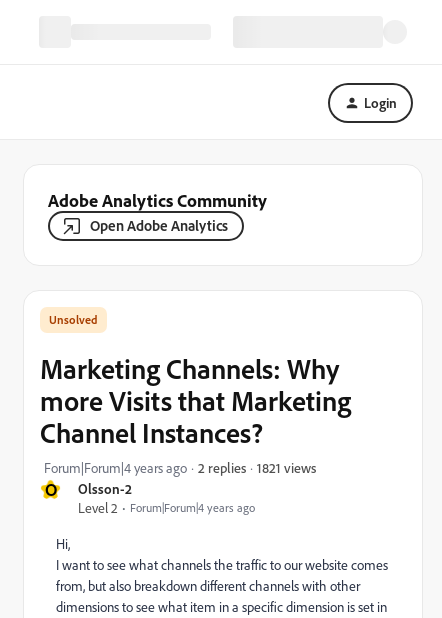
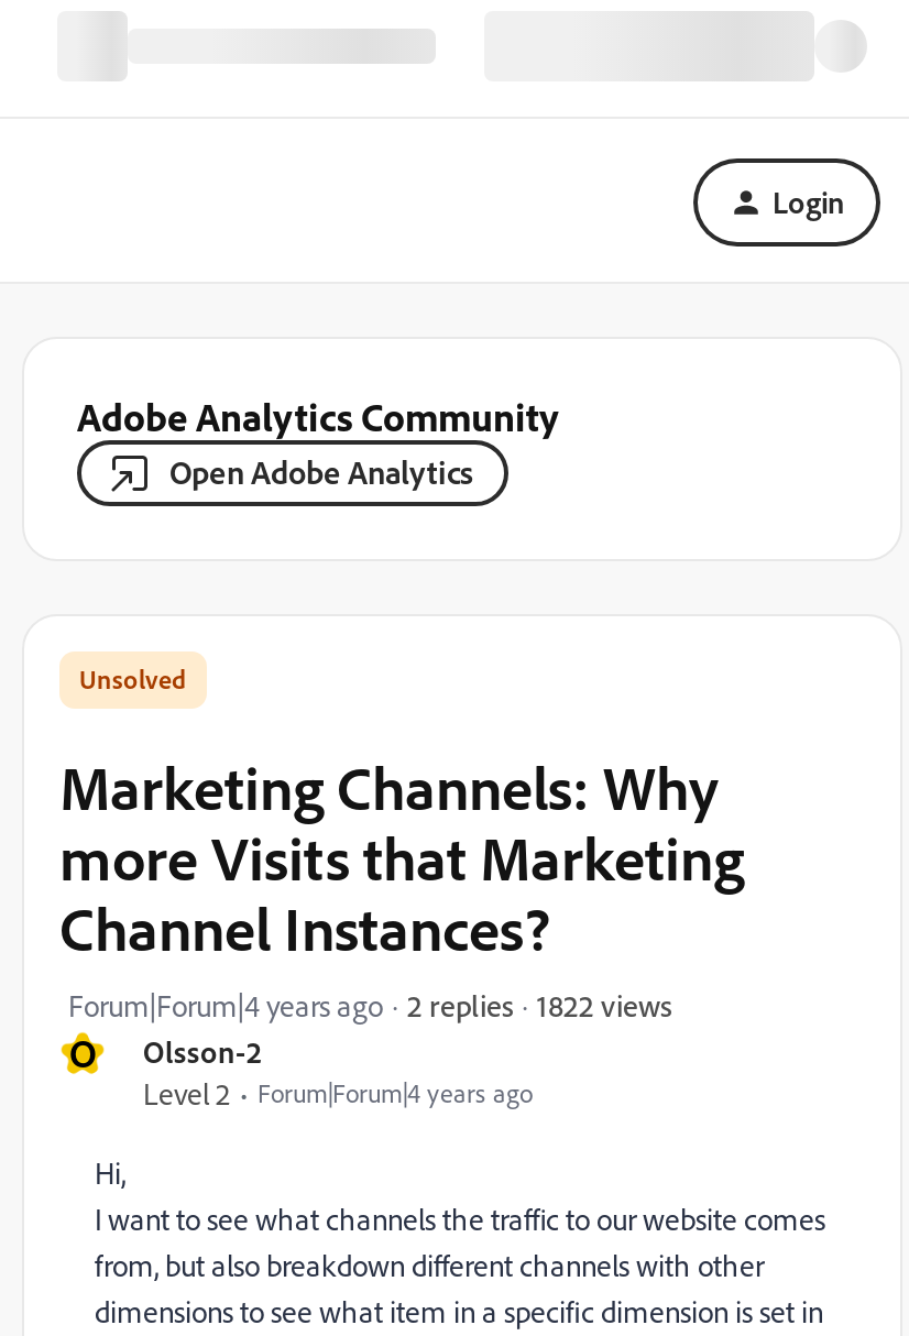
- 1821 views
+ 1822 views
